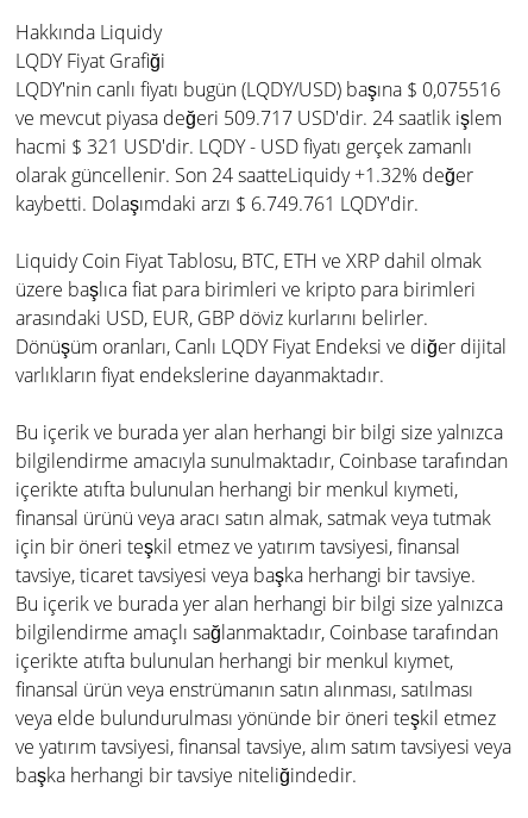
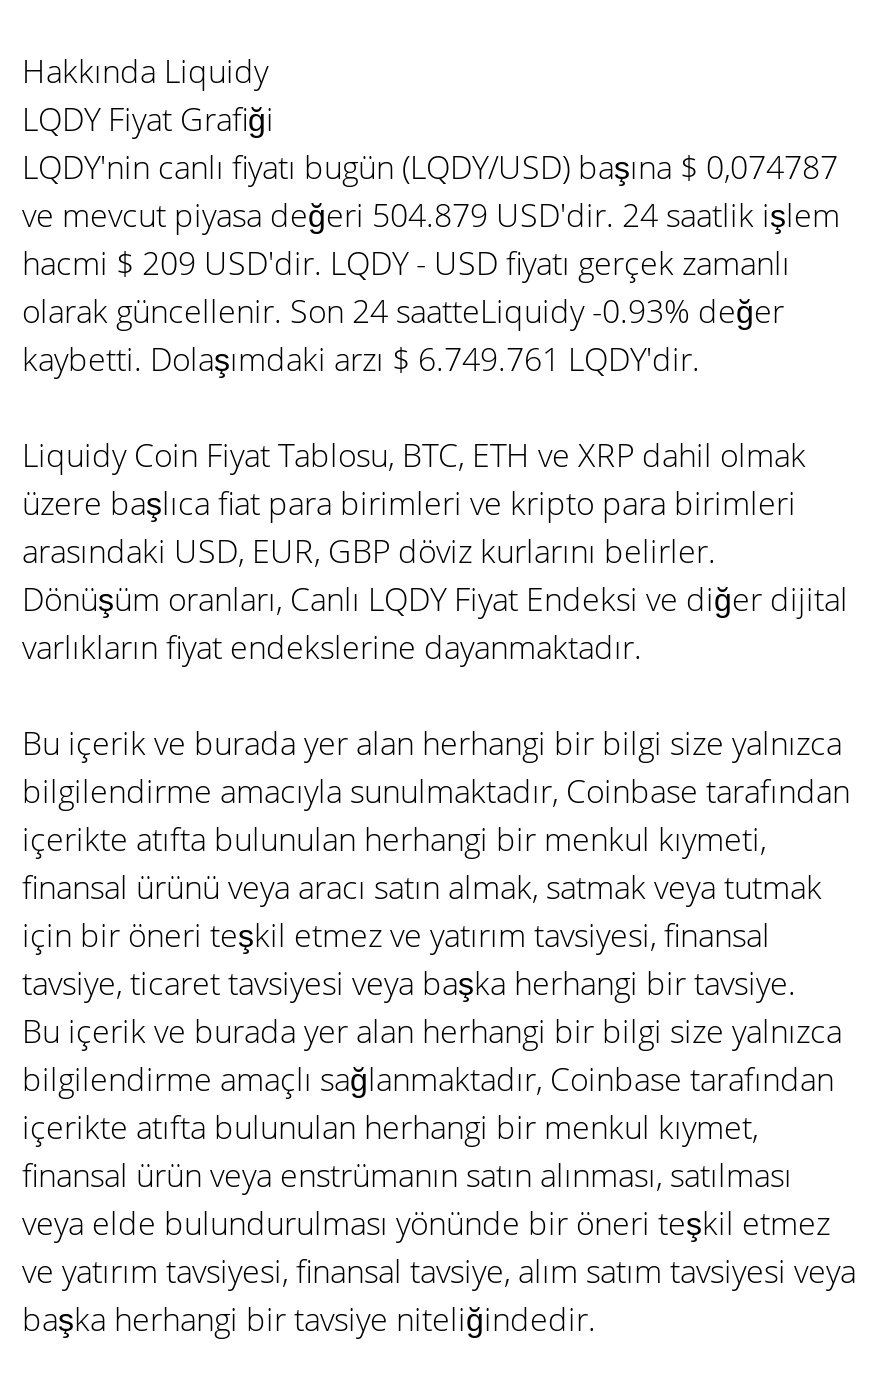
- LQDY'nin canlı fiyatı bugün (LQDY/USD) başına $ 0,075516
+ LQDY'nin canlı fiyatı bugün (LQDY/USD) başına $ 0,074787

- ve mevcut piyasa değeri 509.717 USD'dir. 24 saatlik işlem
+ ve mevcut piyasa değeri 504.879 USD'dir. 24 saatlik işlem

- hacmi $ 321 USD'dir. LQDY - USD fiyatı gerçek zamanlı
+ hacmi $ 209 USD'dir. LQDY - USD fiyatı gerçek zamanlı

- olarak güncellenir. Son 24 saatteLiquidy +1.32% değer
+ olarak güncellenir. Son 24 saatteLiquidy -0.93% değer
